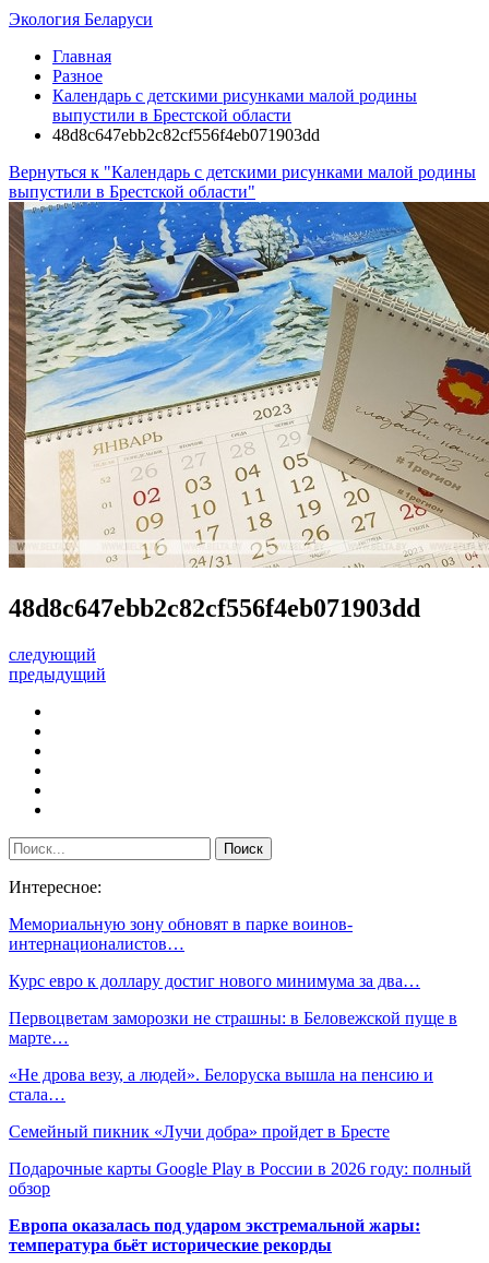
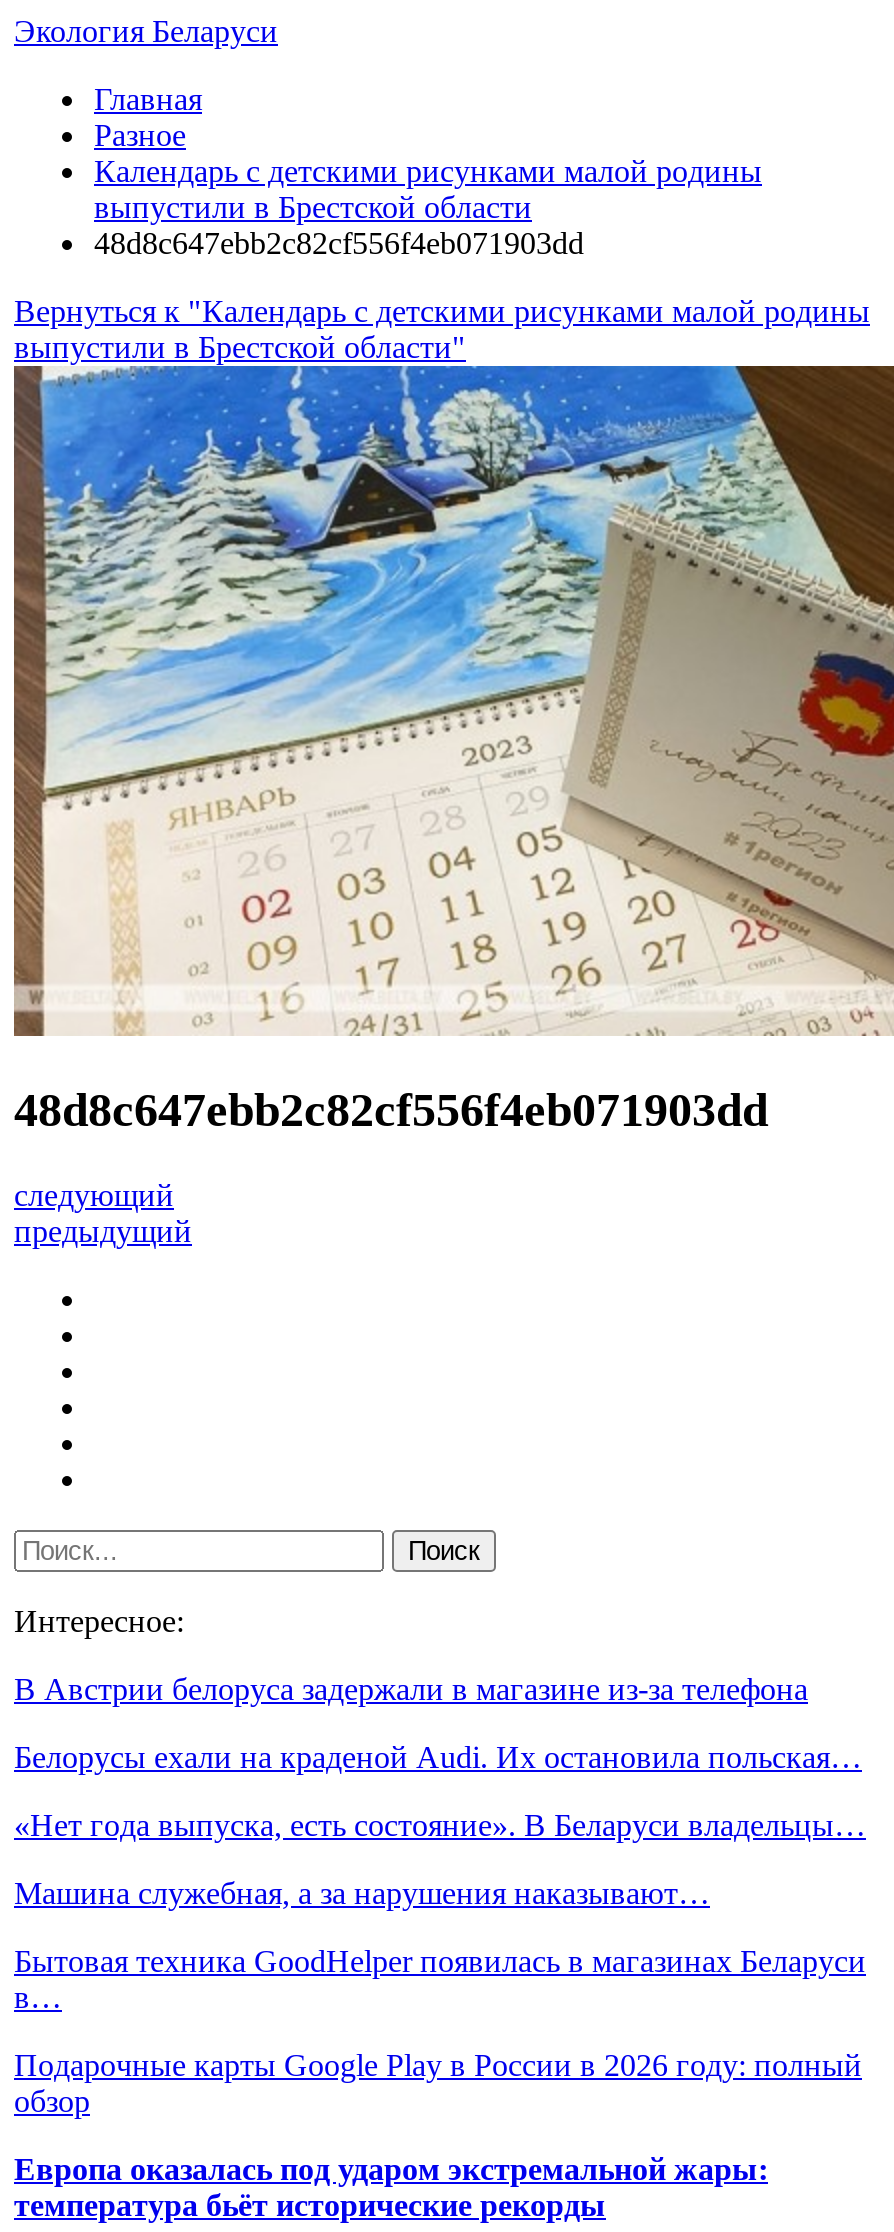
- Мемориальную зону обновят в парке воинов-
- интернационалистов…
+ В Австрии белоруса задержали в магазине из-за телефона

- Курс евро к доллару достиг нового минимума за два…
+ Белорусы ехали на краденой Audi. Их остановила польская…

- Первоцветам заморозки не страшны: в Беловежской пуще в
- марте…
+ «Нет года выпуска, есть состояние». В Беларуси владельцы…

- «Не дрова везу, а людей». Белоруска вышла на пенсию и
- стала…
+ Машина служебная, а за нарушения наказывают…

- Семейный пикник «Лучи добра» пройдет в Бресте
+ Бытовая техника GoodHelper появилась в магазинах Беларуси
+ в…
